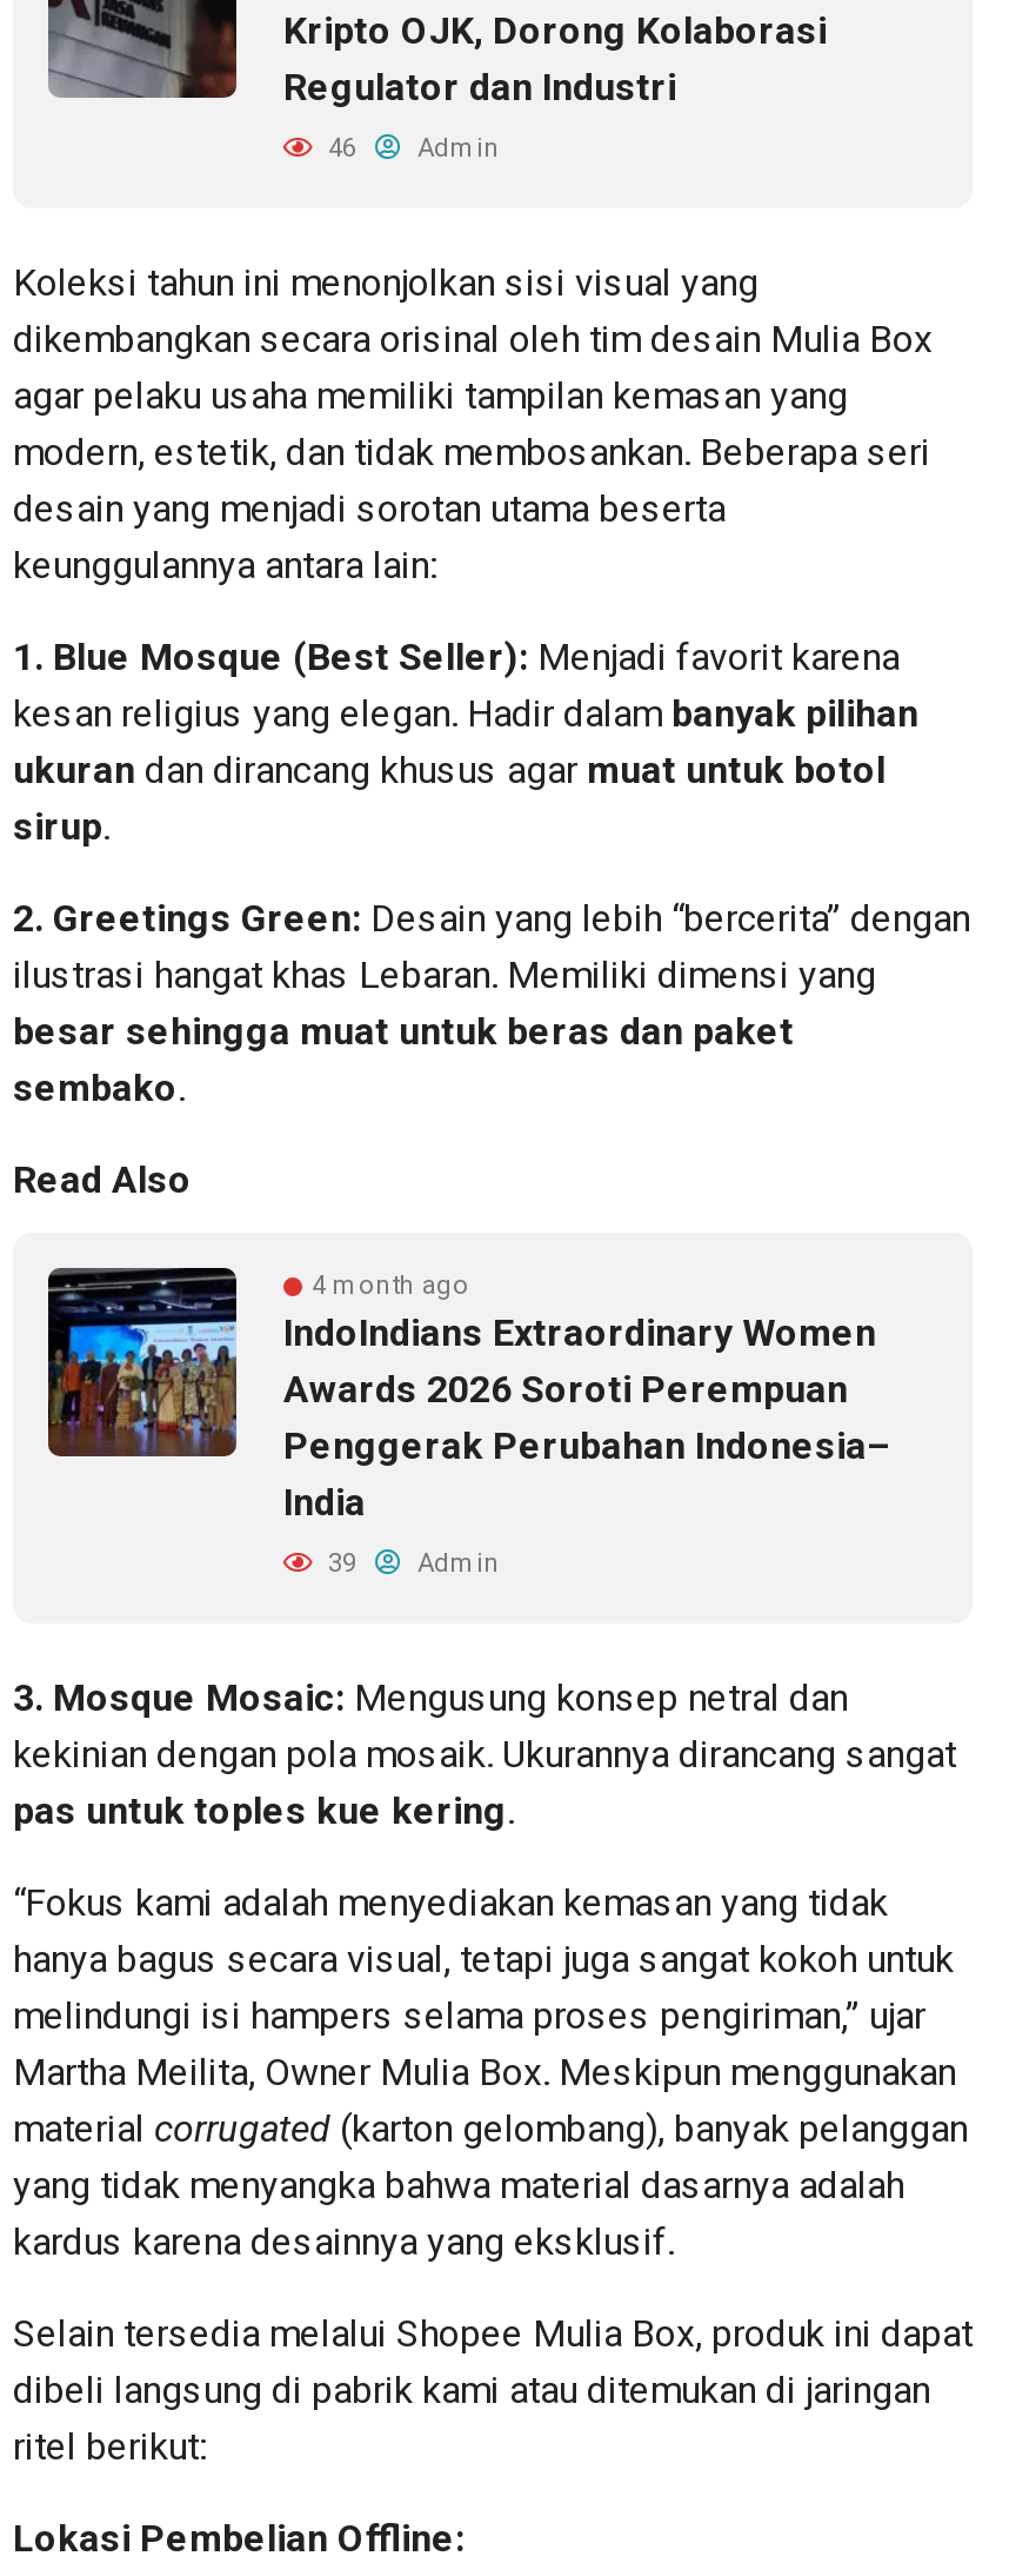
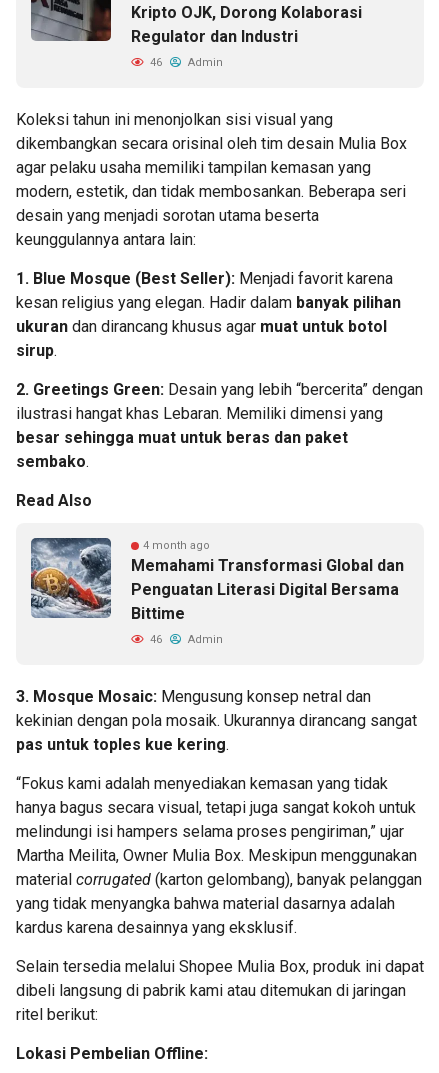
- [image]
- IndoIndians Extraordinary Women
- Awards 2026 Soroti Perempuan
- Penggerak Perubahan Indonesia–
- India
+ [image]
+ Memahami Transformasi Global dan
+ Penguatan Literasi Digital Bersama
+ Bittime

- 39 Admin
+ 46 Admin
